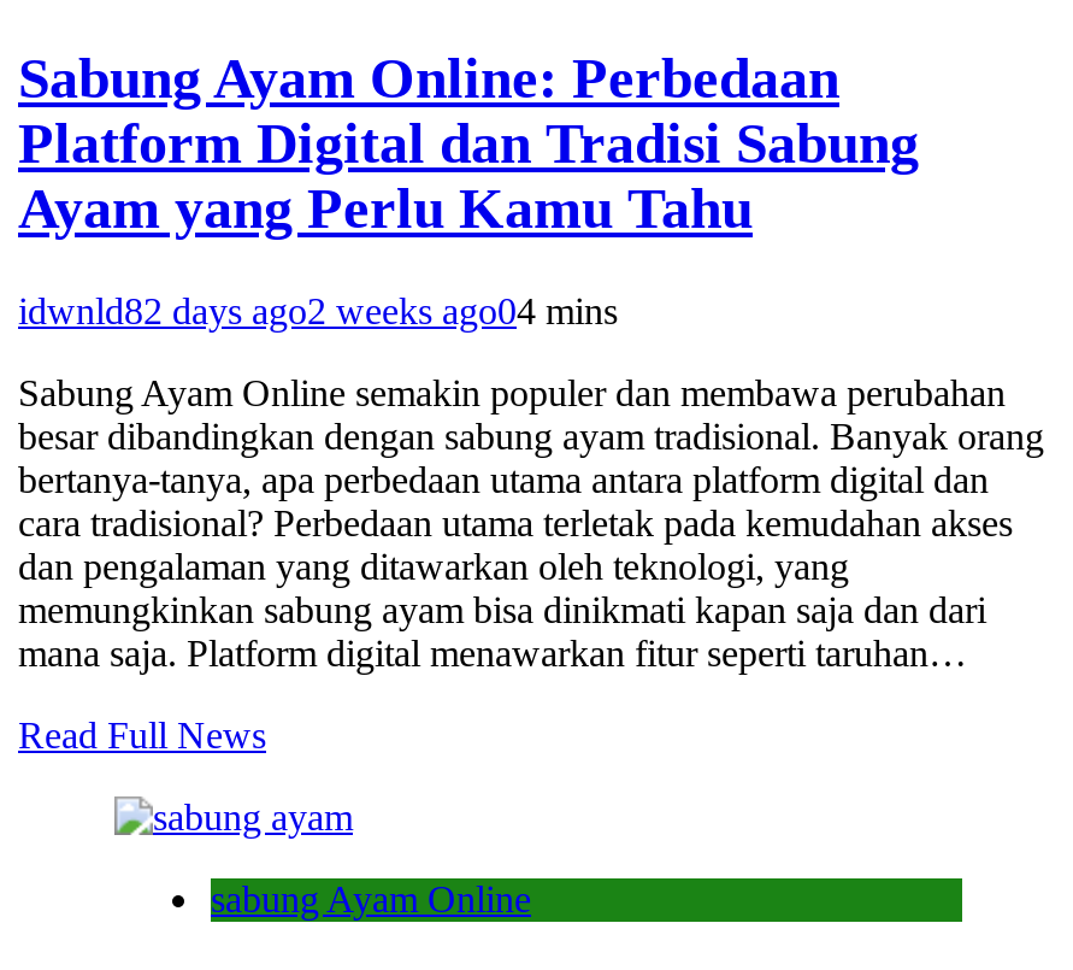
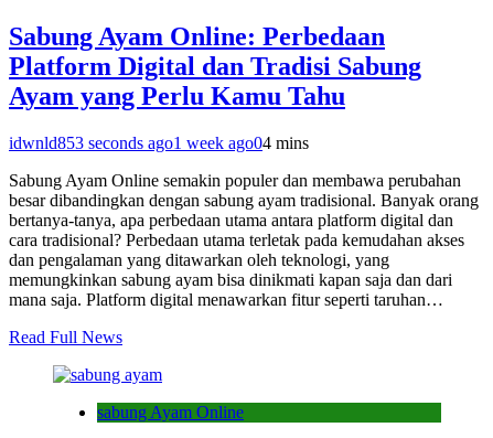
- idwnld82 days ago2 weeks ago04 mins
+ idwnld853 seconds ago1 week ago04 mins
